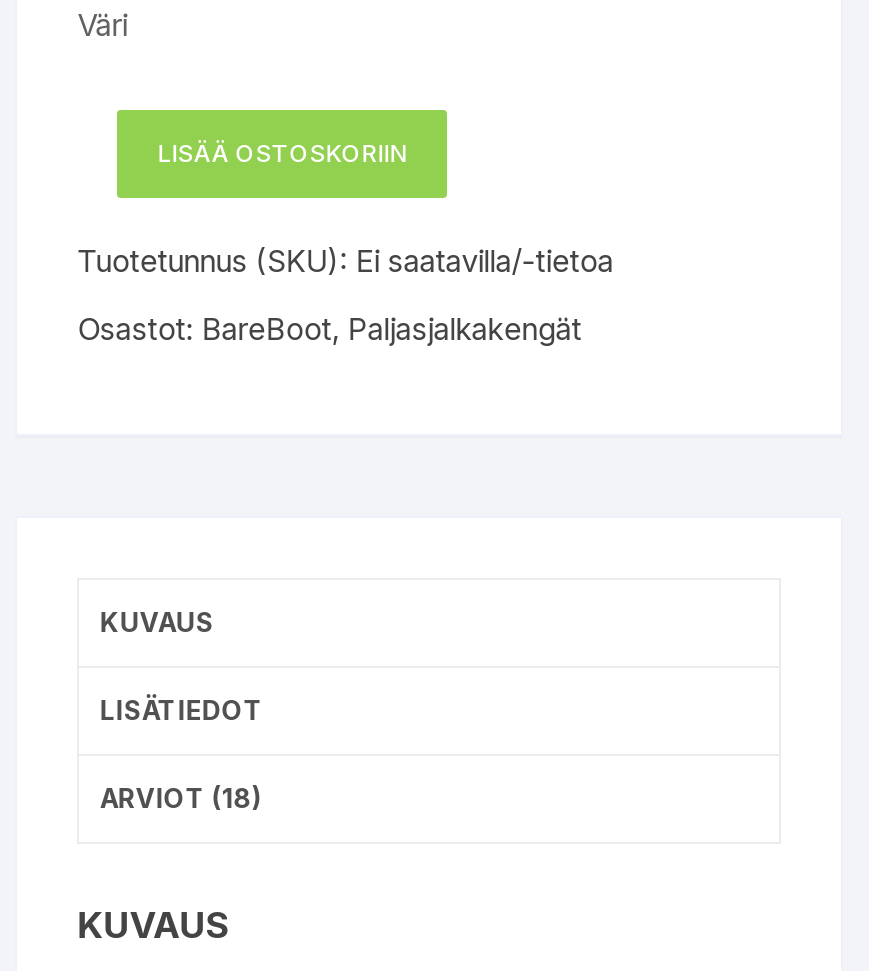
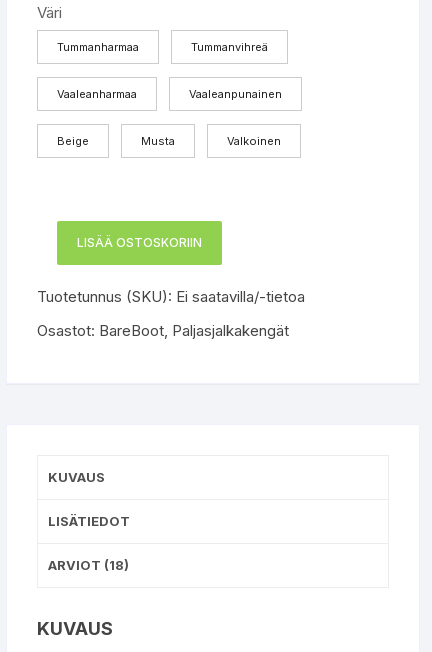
+ Tummanharmaa
+ Tummanvihreä
+ Vaaleanharmaa
+ Vaaleanpunainen
+ Beige
+ Musta
+ Valkoinen
